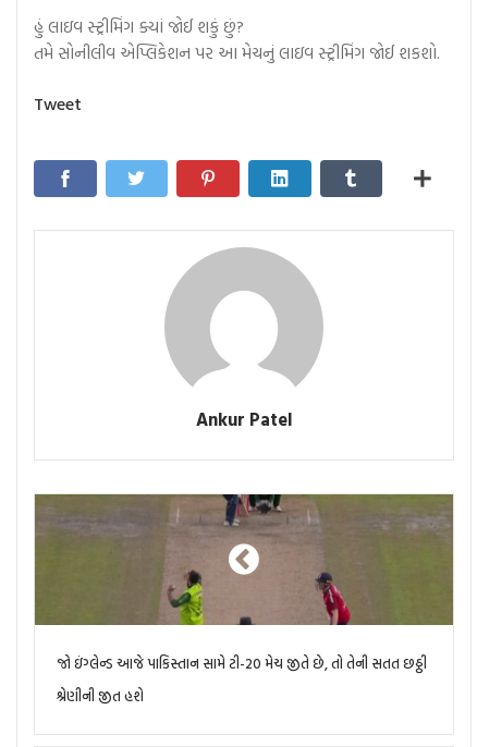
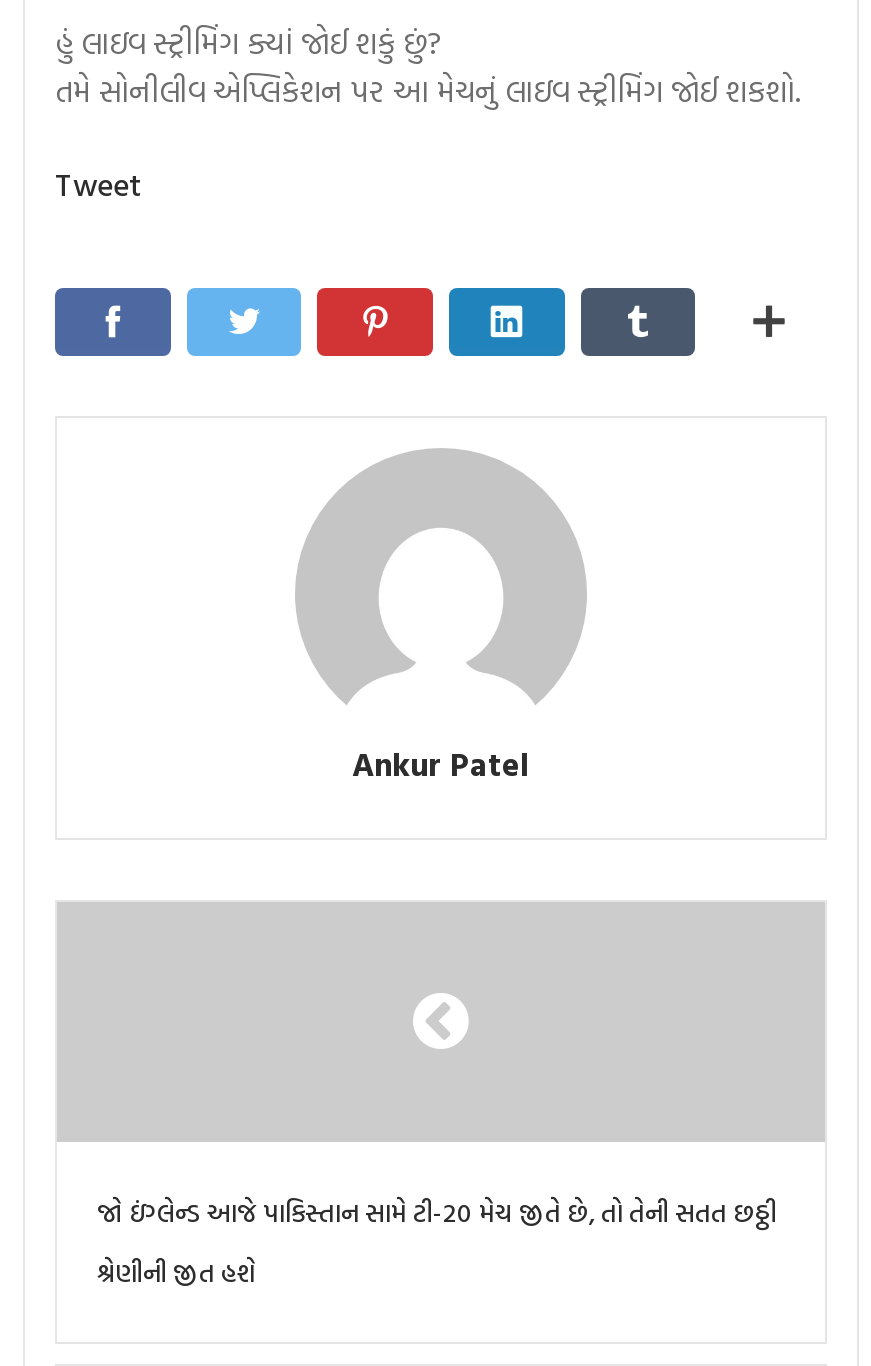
- [image]
